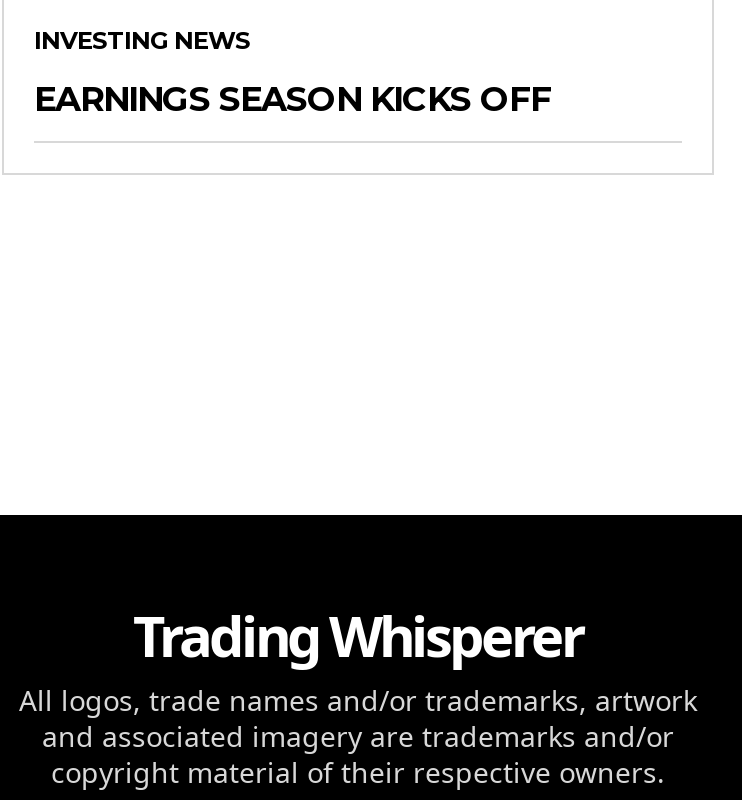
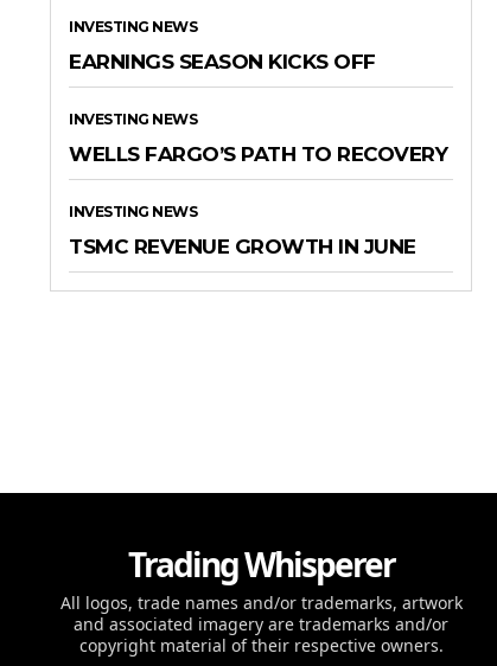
+ INVESTING NEWS
+ WELLS FARGO’S PATH TO RECOVERY
+ INVESTING NEWS
+ TSMC REVENUE GROWTH IN JUNE
